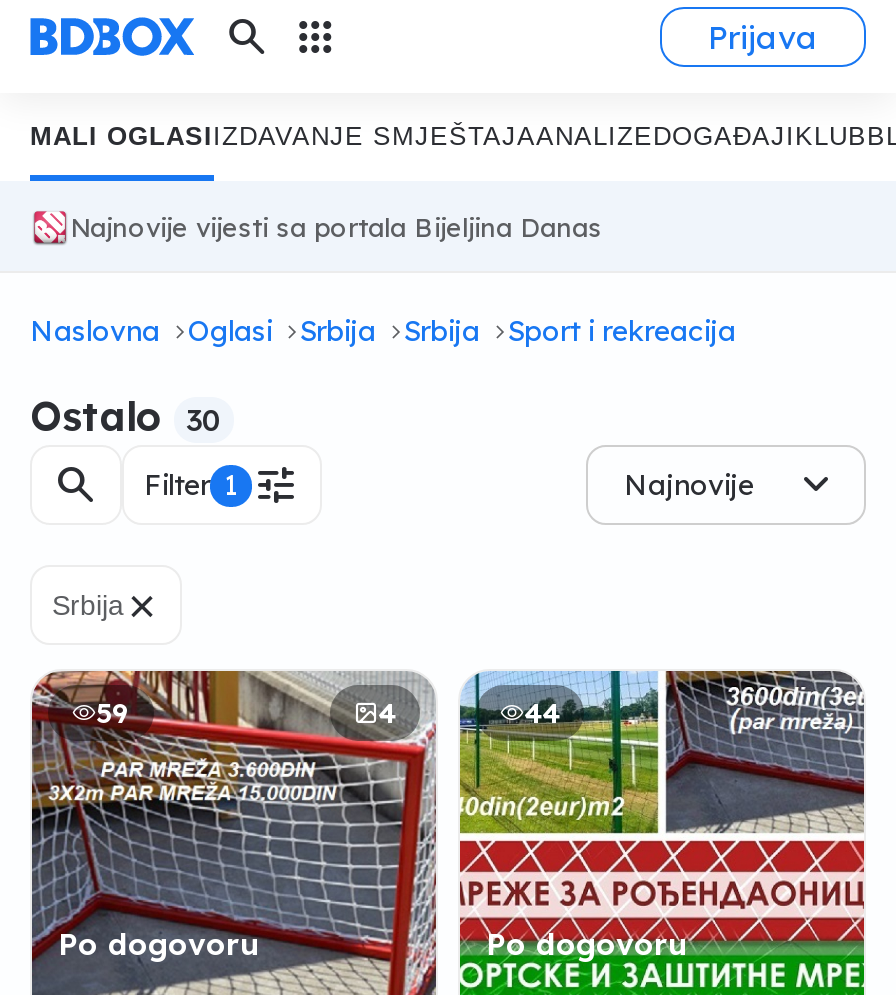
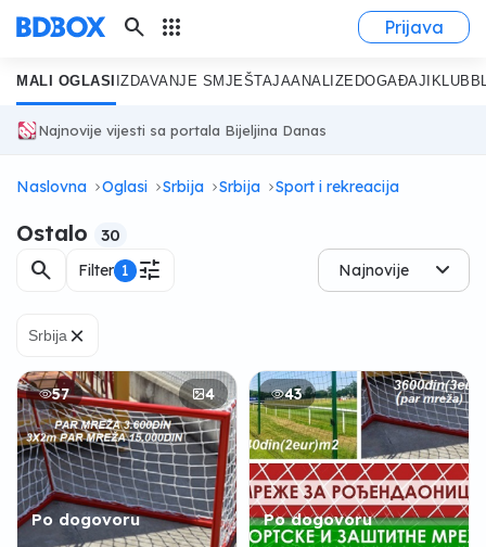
- 59
+ 57

- 44
+ 43
